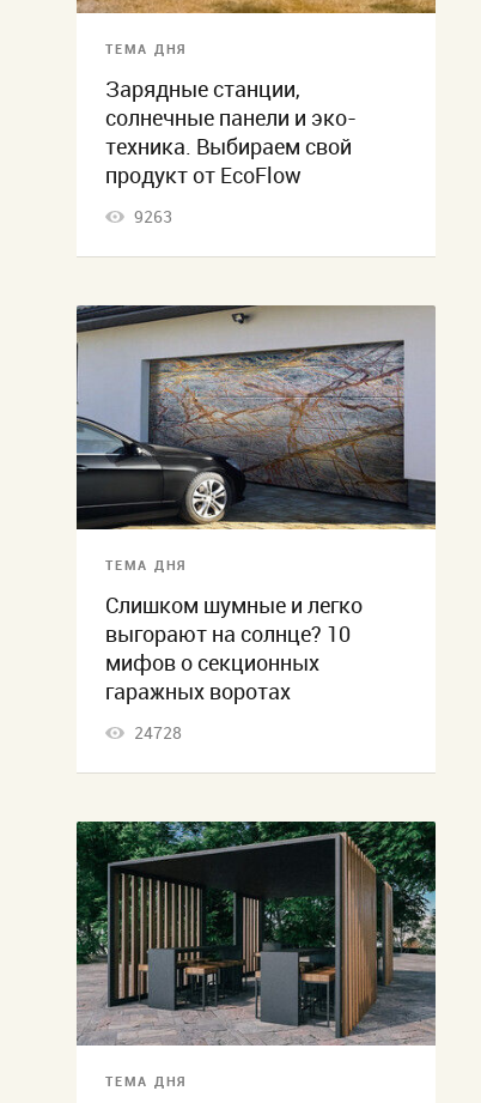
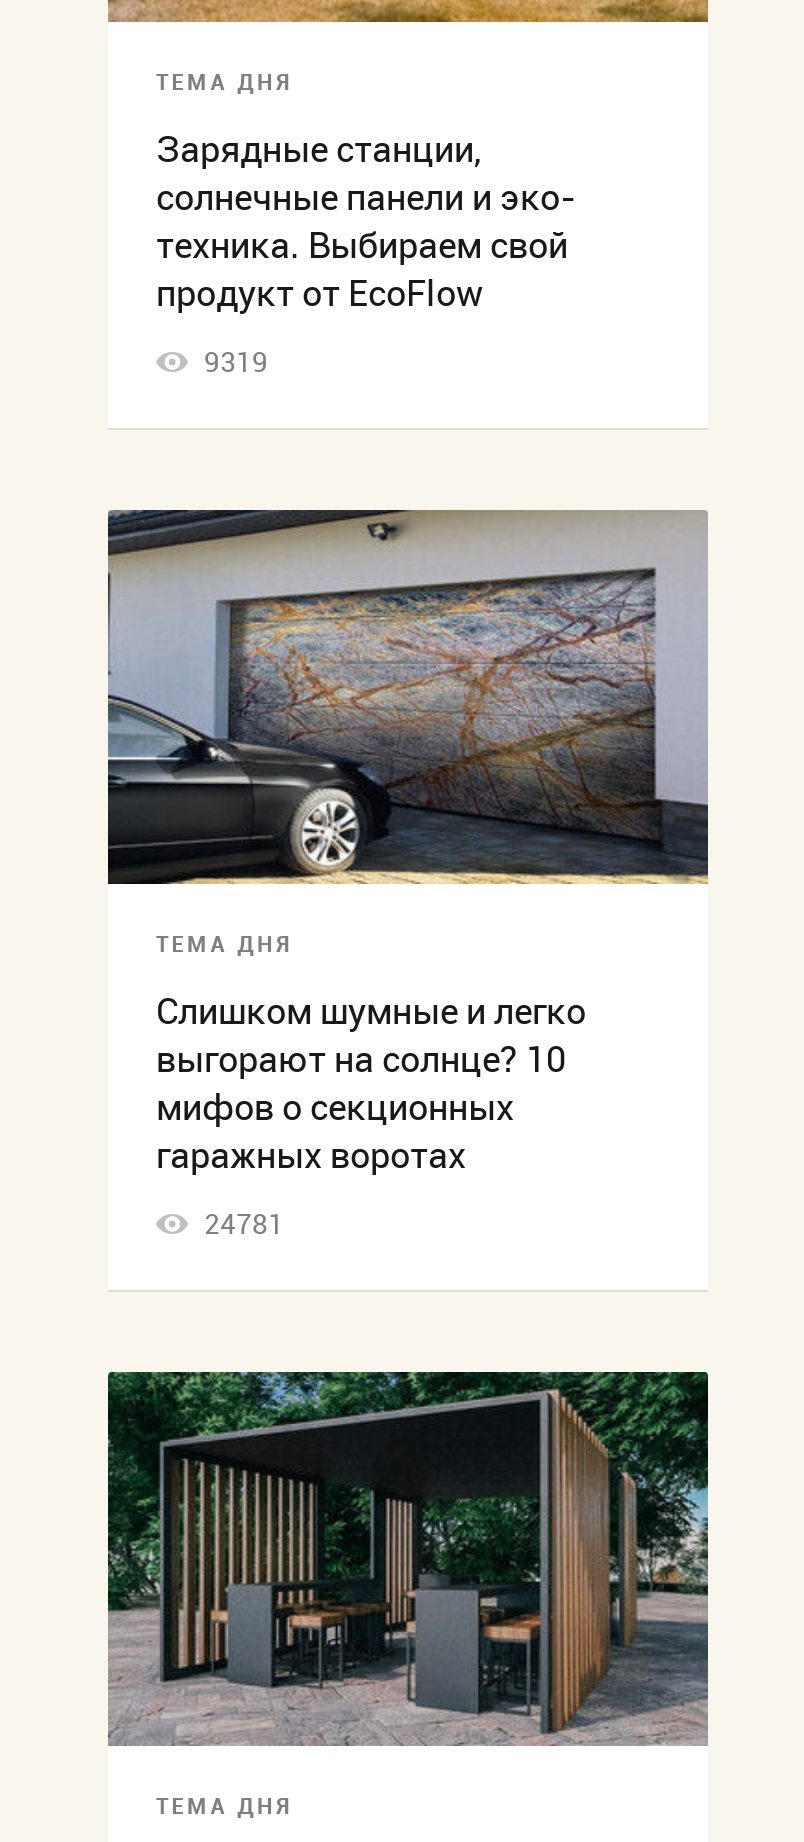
- 9263
+ 9319

- 24728
+ 24781
